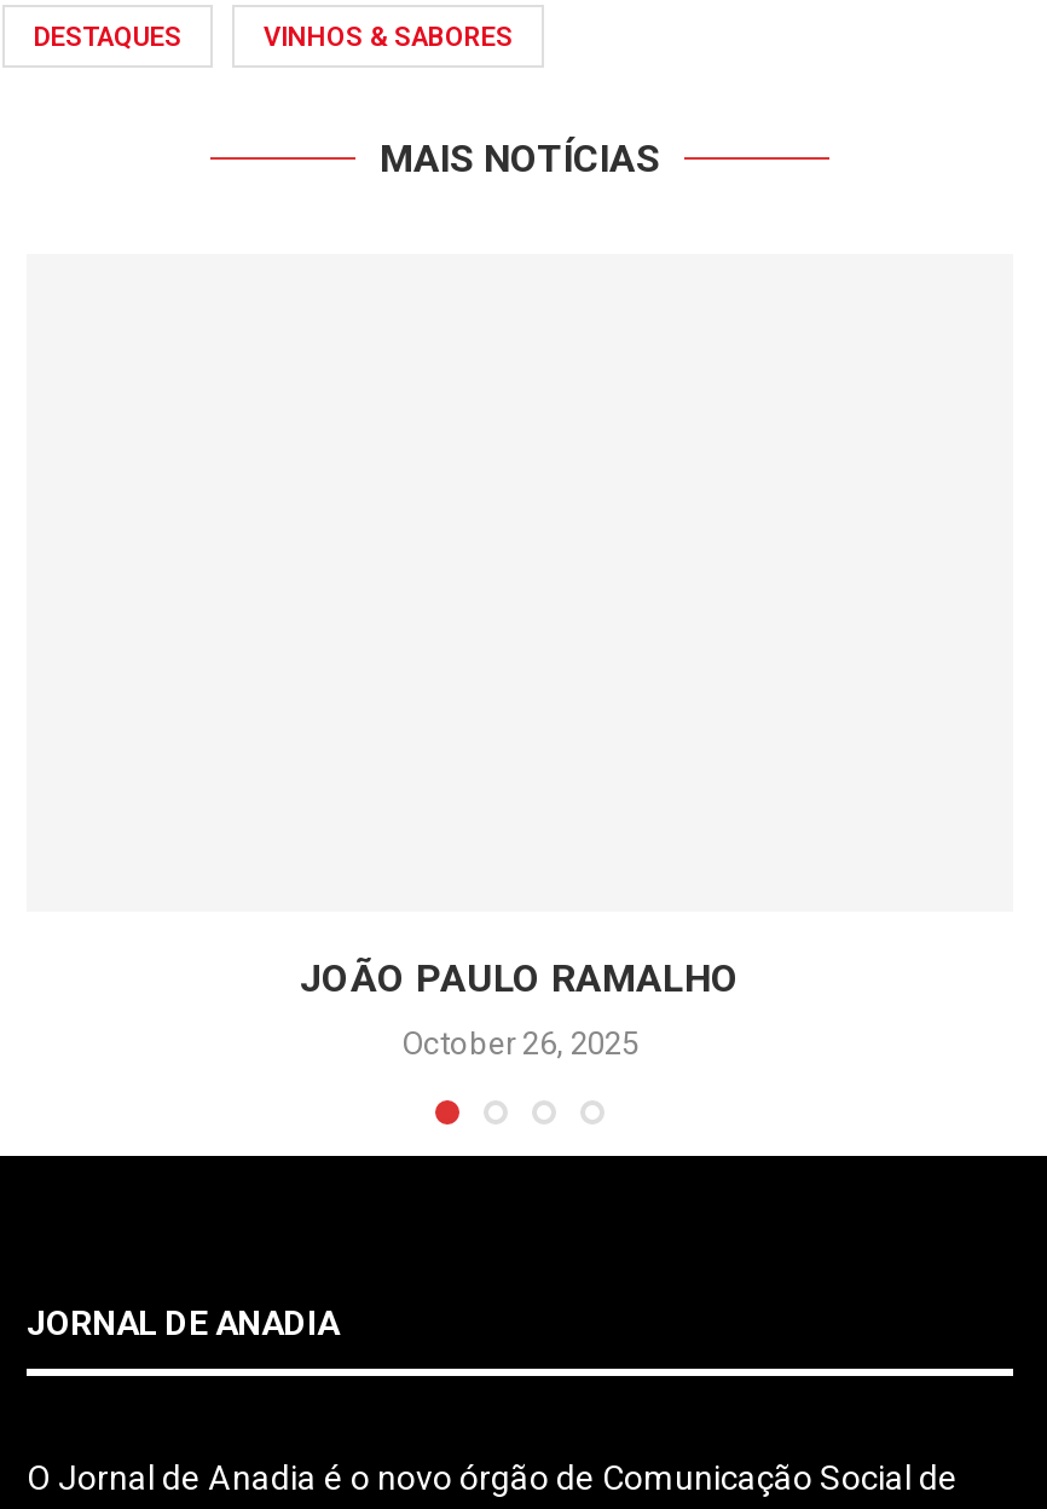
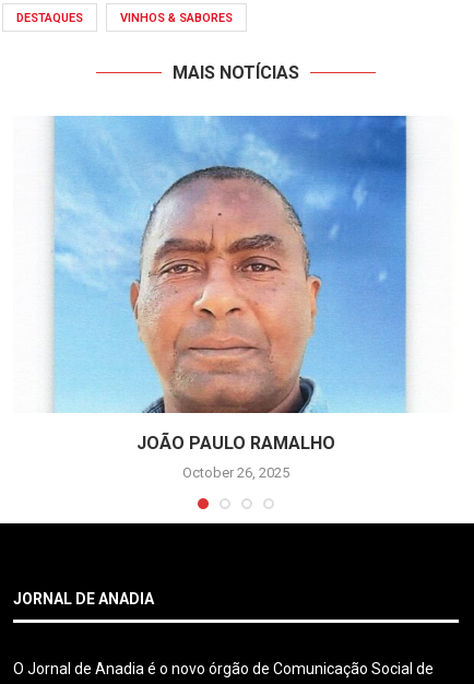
+ [image]
